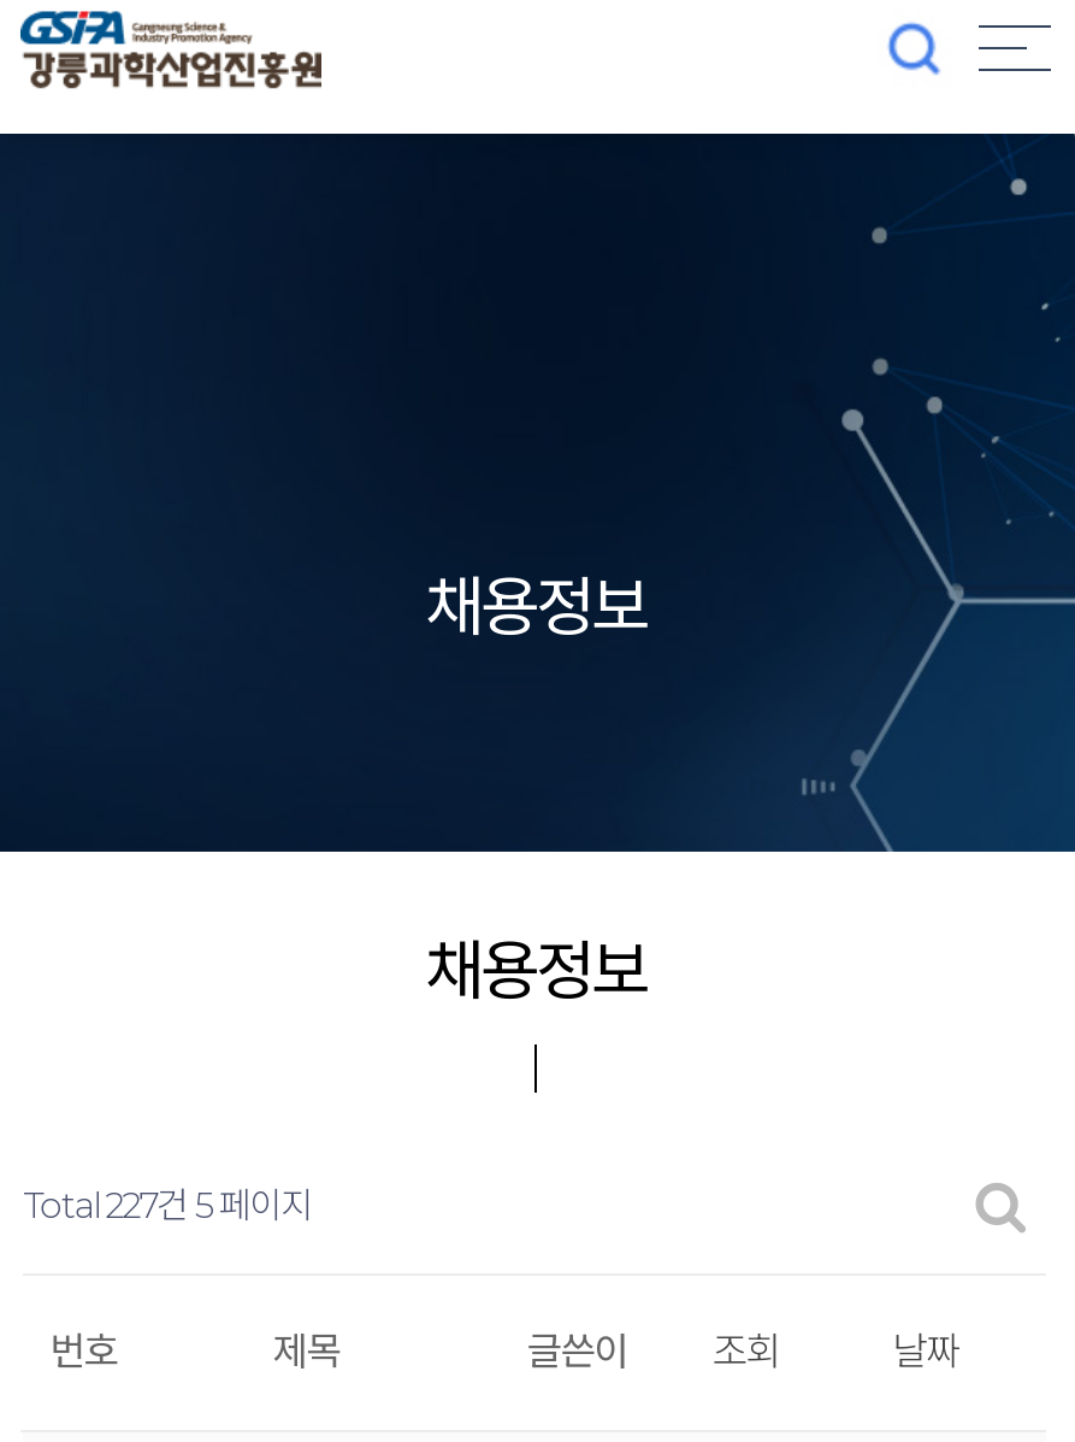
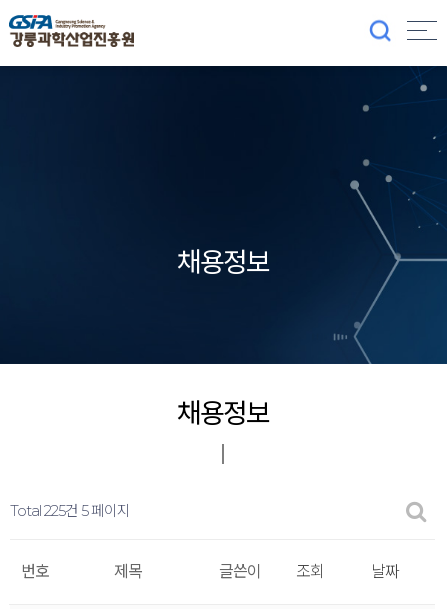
- Total 227건 5 페이지
+ Total 225건 5 페이지
